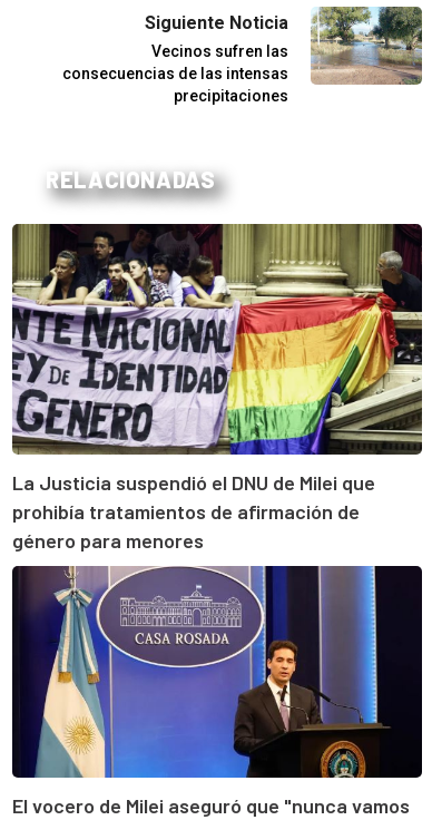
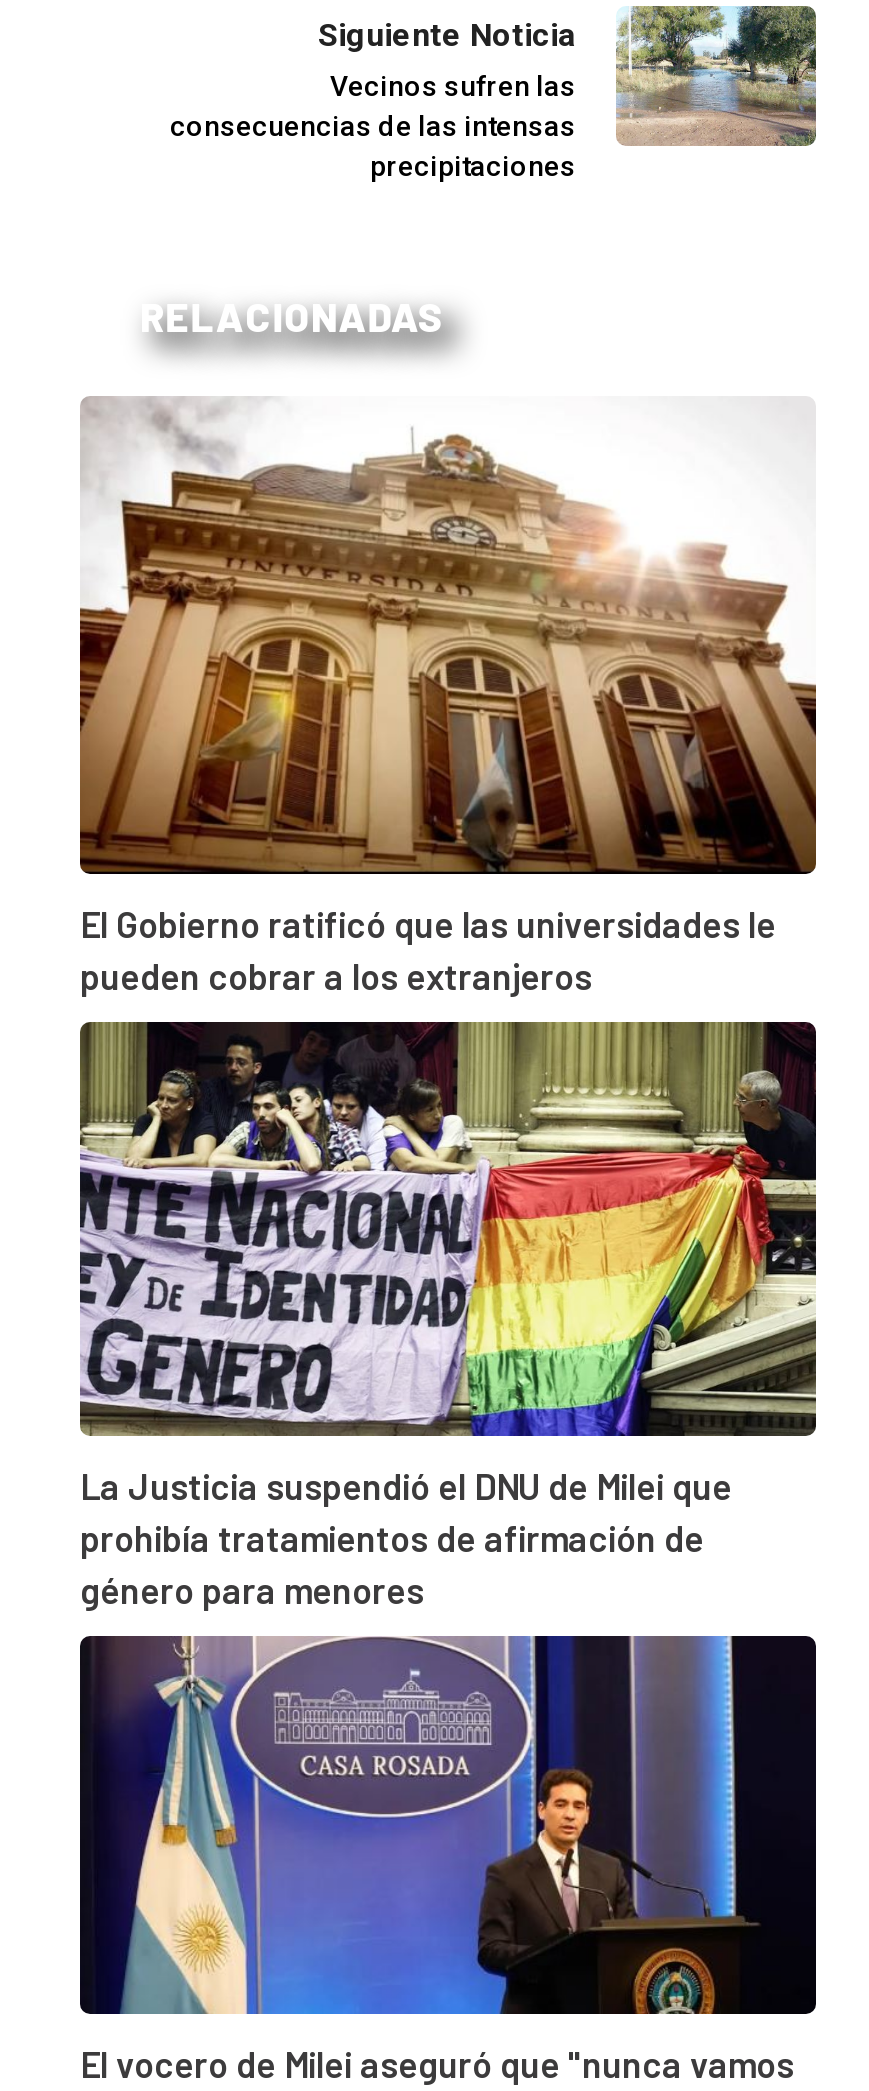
+ [image]
+ El Gobierno ratificó que las universidades le
+ pueden cobrar a los extranjeros
